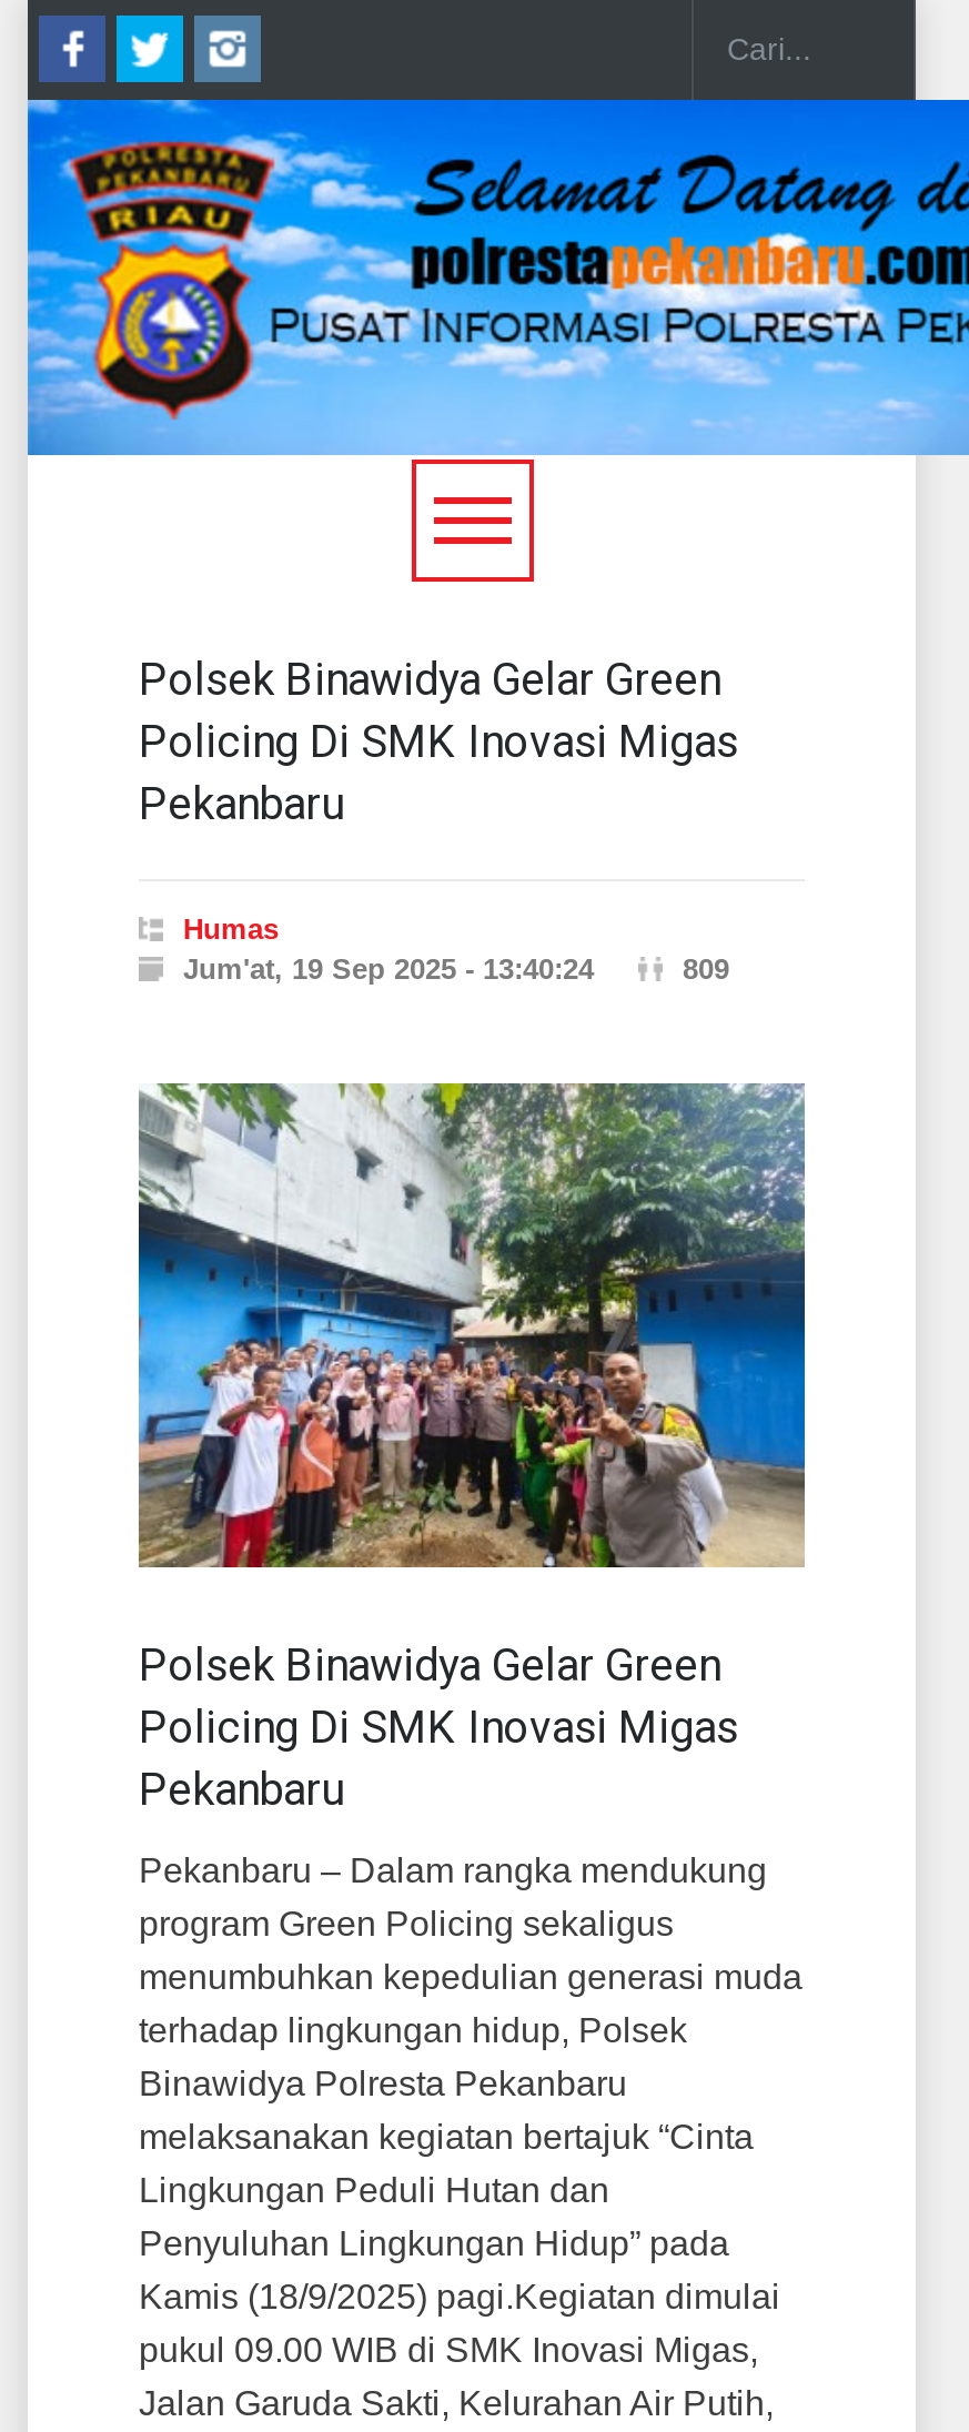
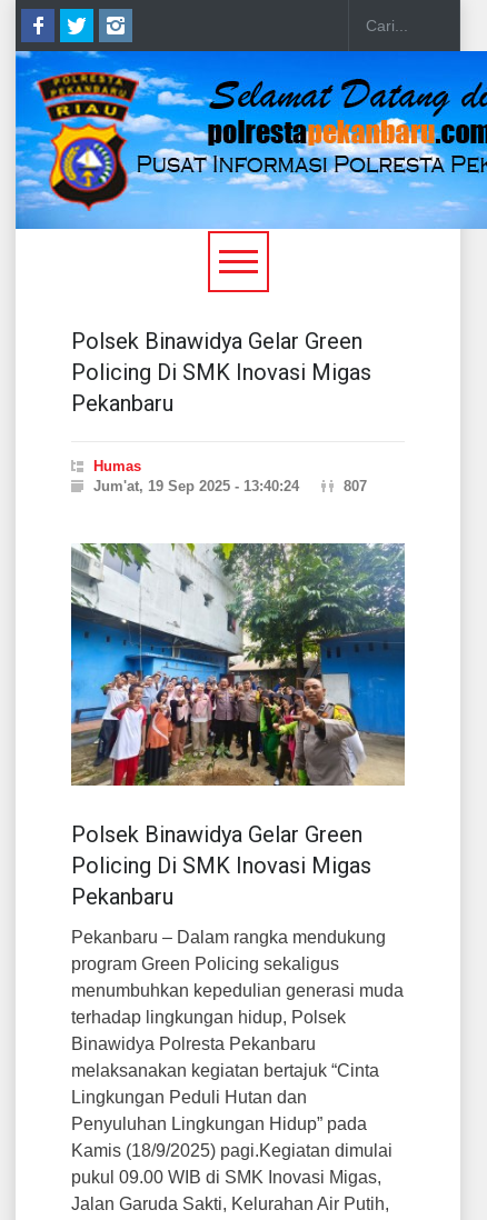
- 809
+ 807
